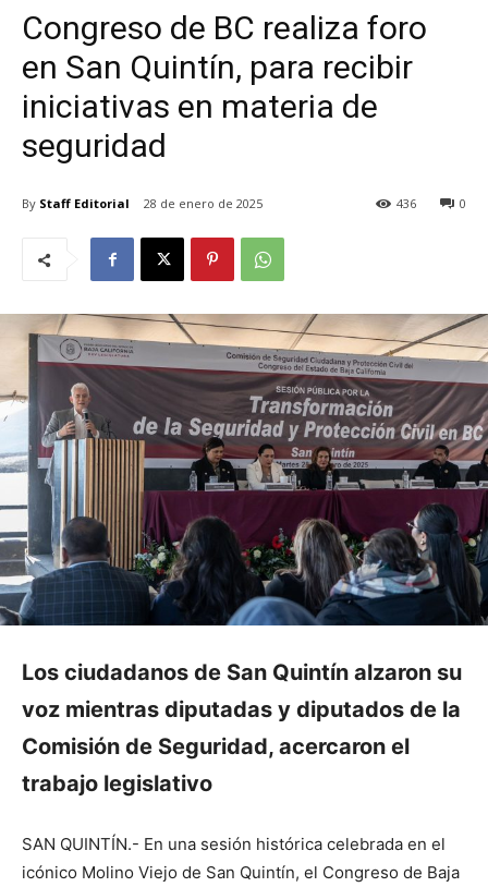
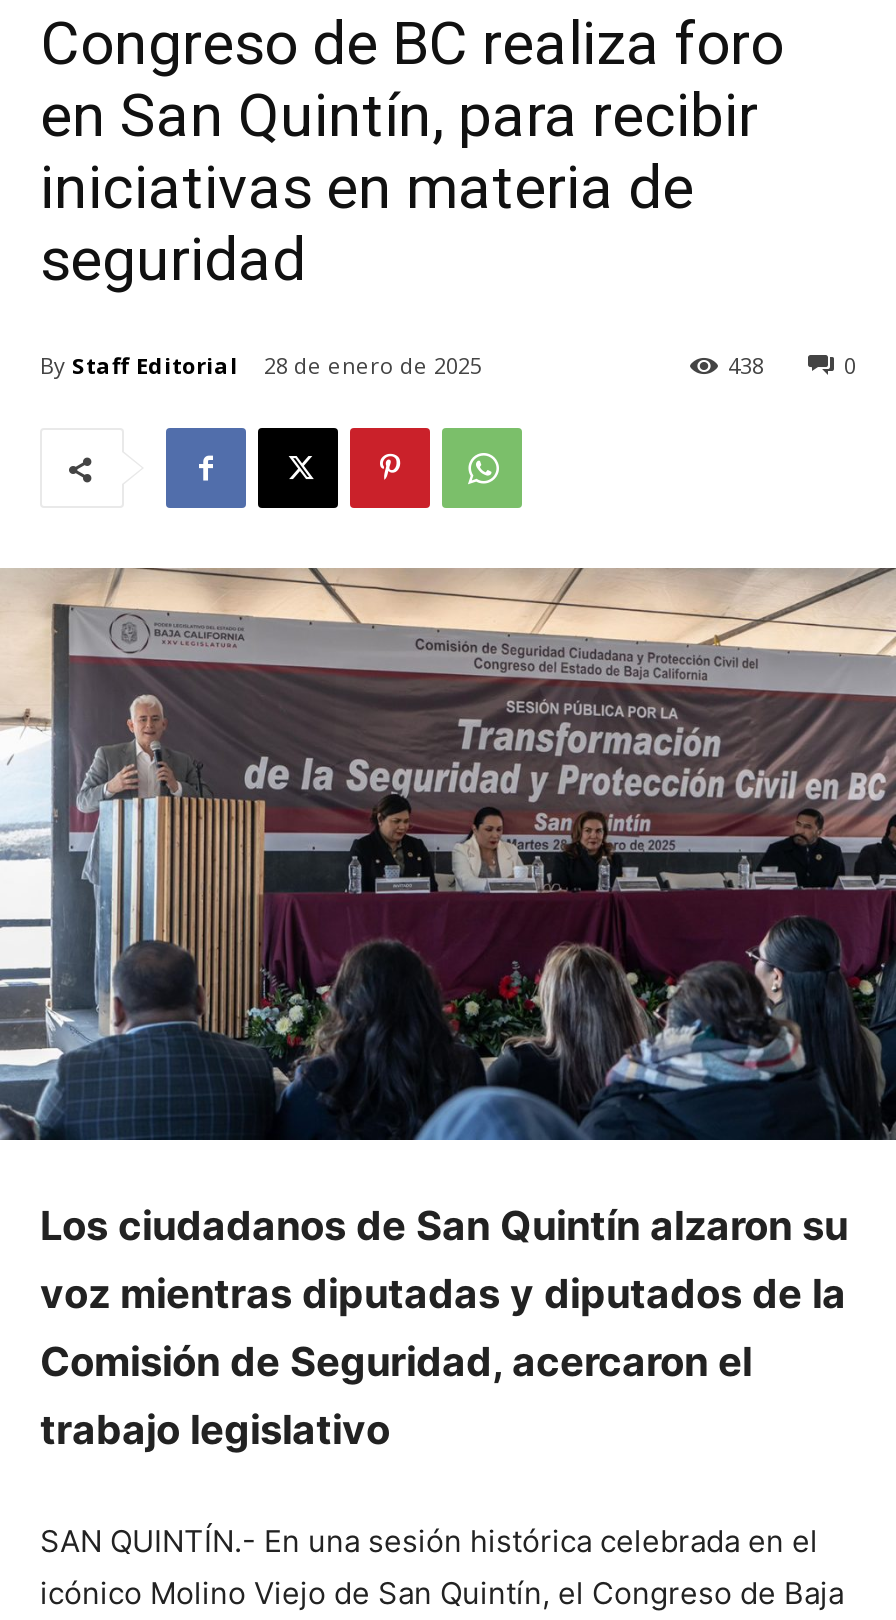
- 436
+ 438
